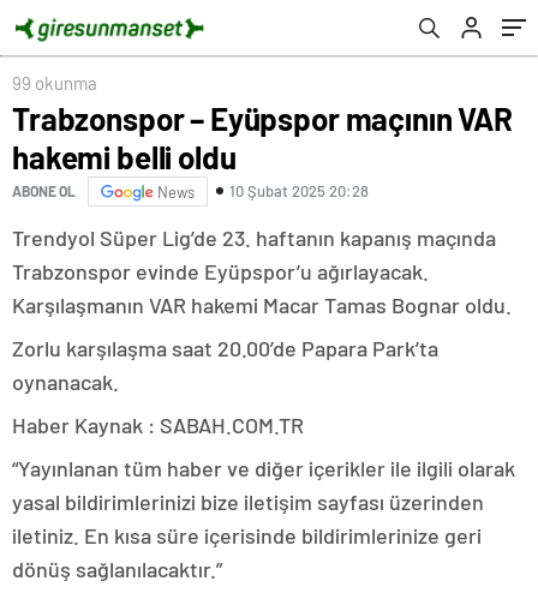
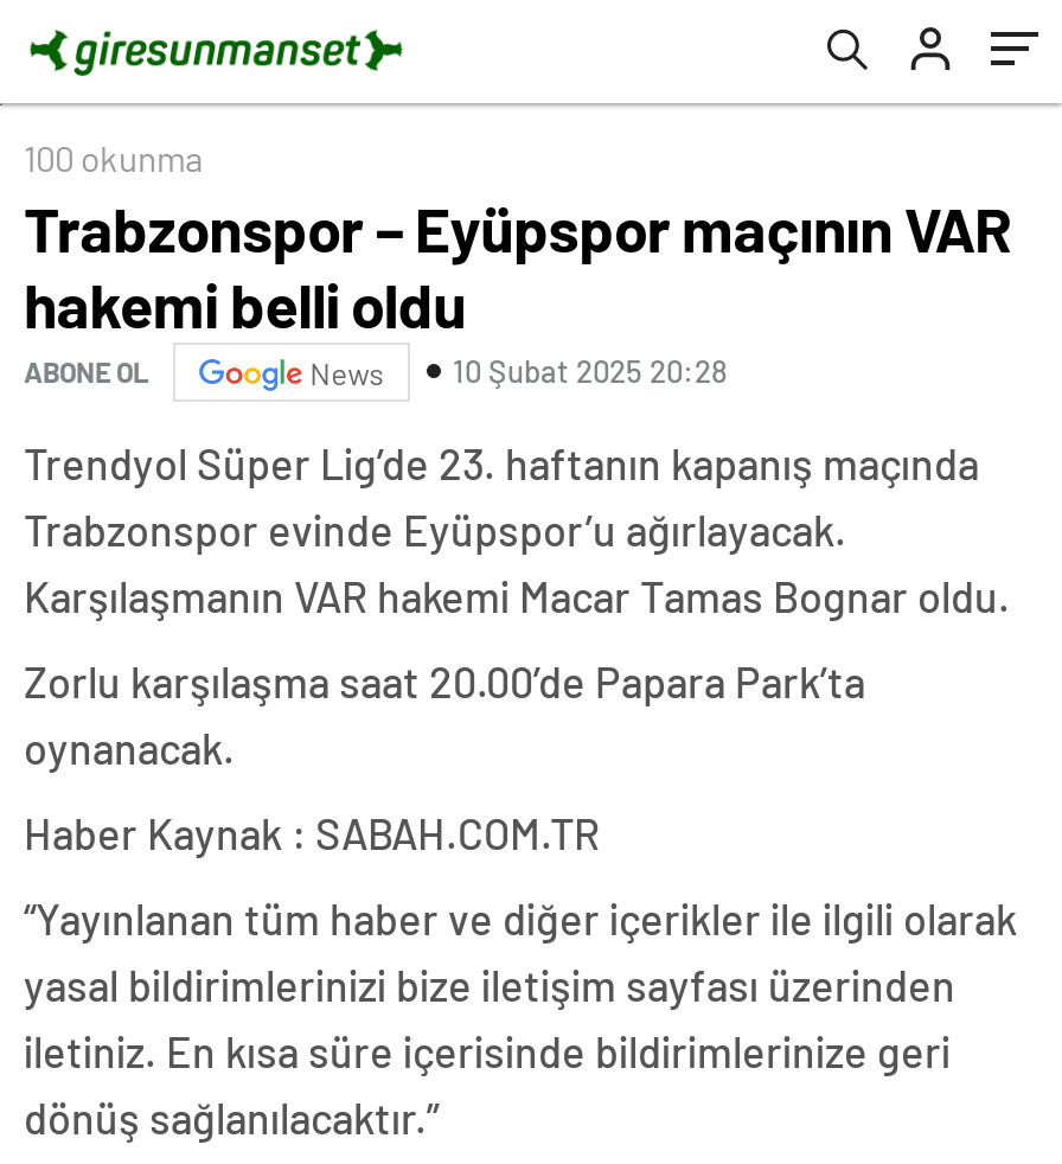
- 99 okunma
+ 100 okunma
